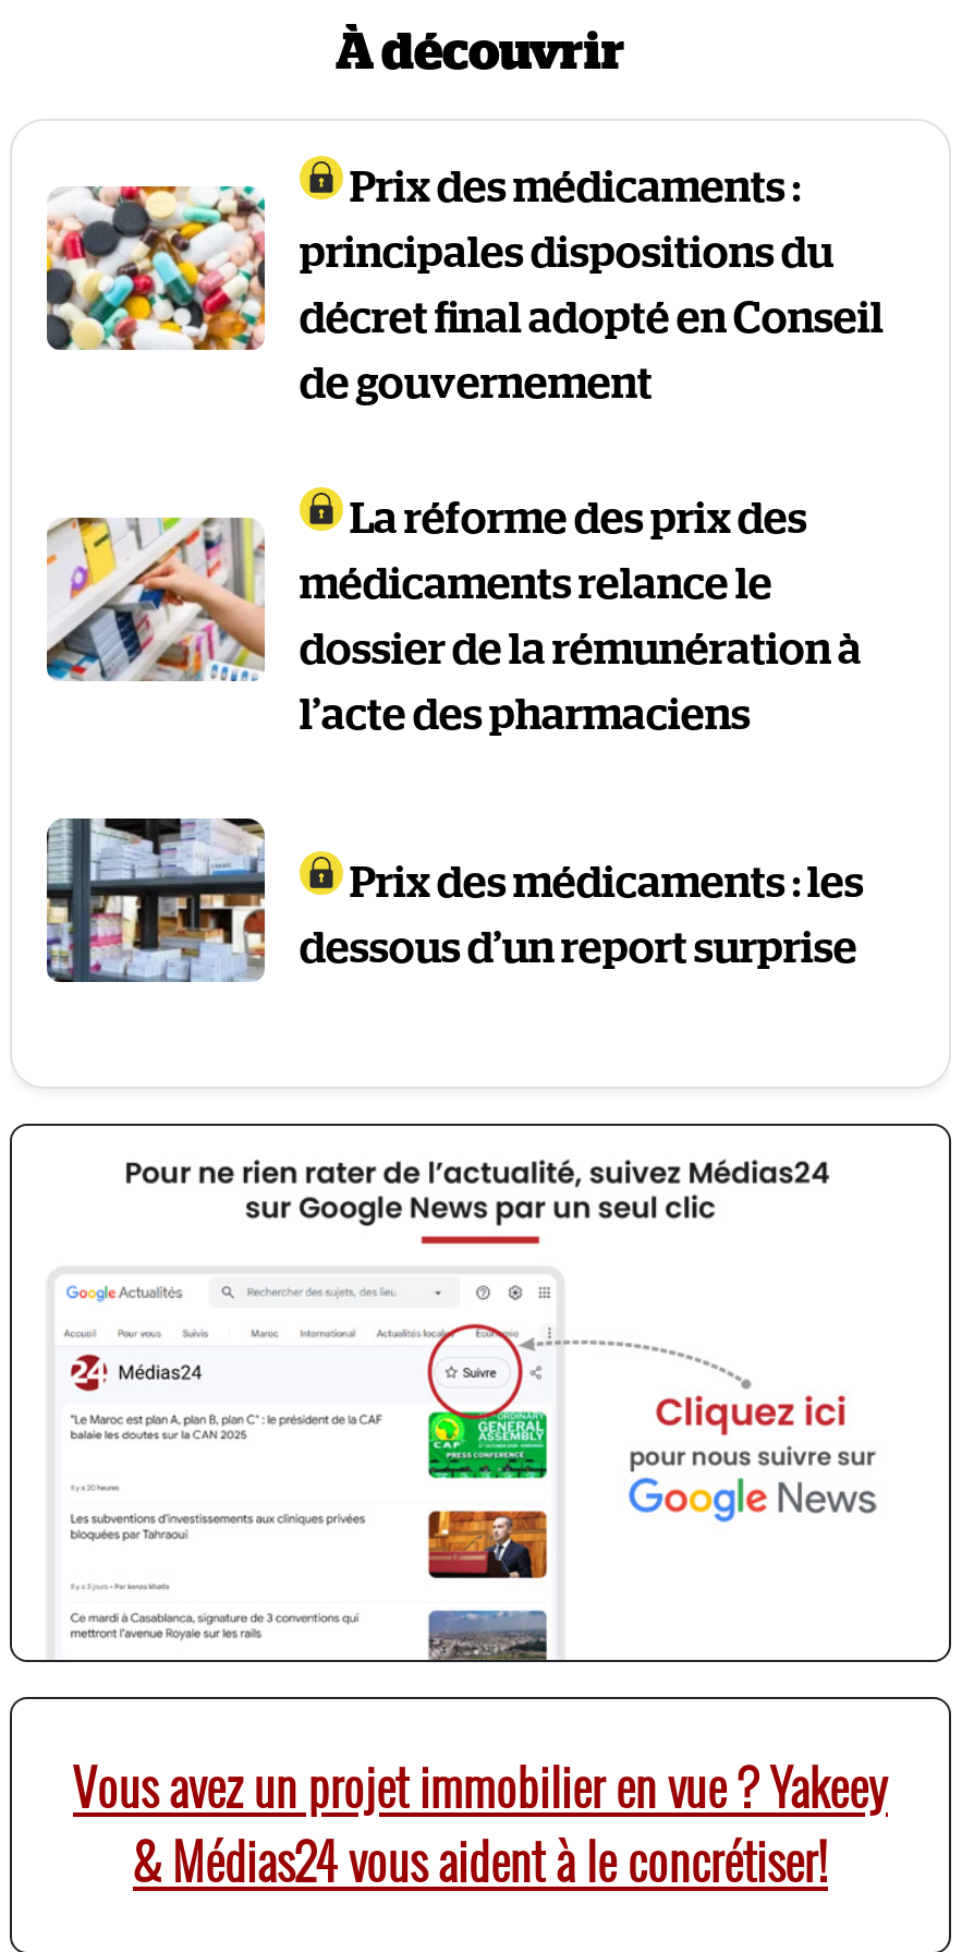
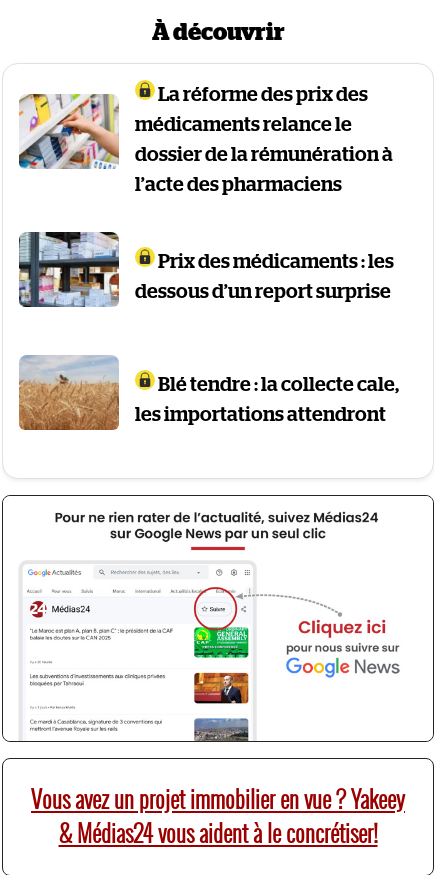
- [image]
- Prix des médicaments :
- principales dispositions du
- décret final adopté en Conseil
- de gouvernement

moved up: [image] | La réforme des prix des | médicaments relance le | dossier de la rémunération à | l’acte des pharmaciens | Prix des médicaments : les | dessous d’un report surprise

+ [image]
+ Blé tendre : la collecte cale,
+ les importations attendront
